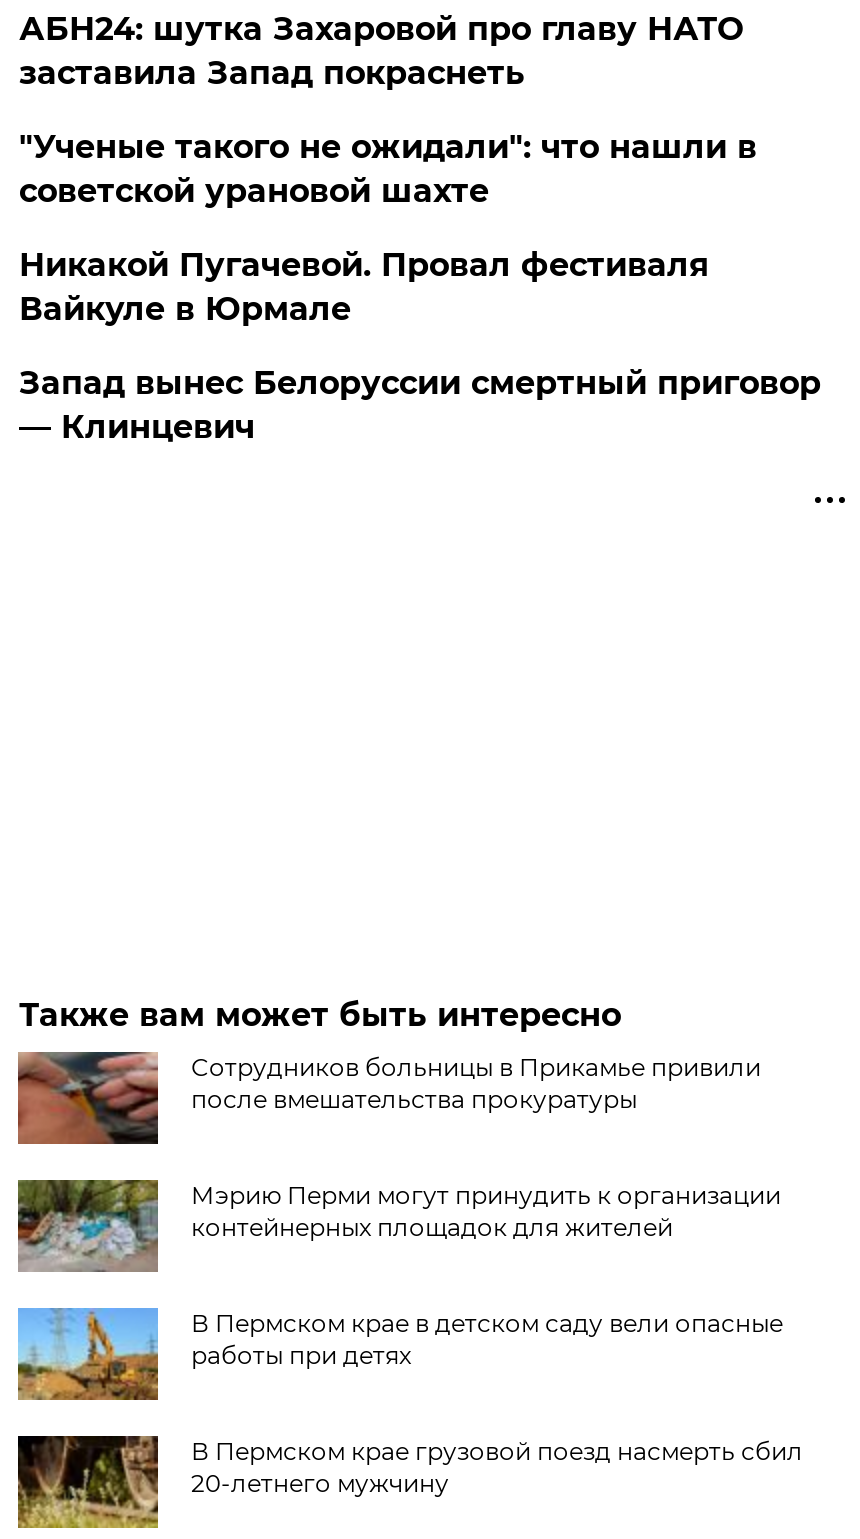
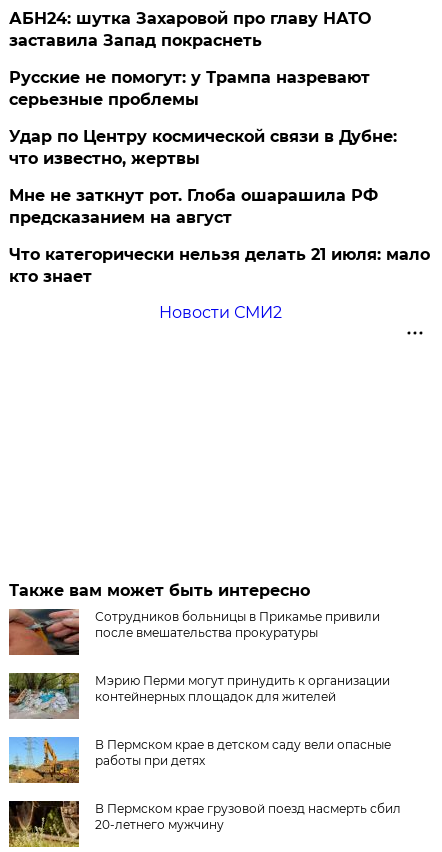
- "Ученые такого не ожидали": что нашли в
- советской урановой шахте
- Никакой Пугачевой. Провал фестиваля
- Вайкуле в Юрмале
- Запад вынес Белоруссии смертный приговор
- — Клинцевич
+ Русские не помогут: у Трампа назревают
+ серьезные проблемы
+ Удар по Центру космической связи в Дубне:
+ что известно, жертвы
+ Мне не заткнут рот. Глоба ошарашила РФ
+ предсказанием на август
+ Что категорически нельзя делать 21 июля: мало
+ кто знает
+ Новости СМИ2
